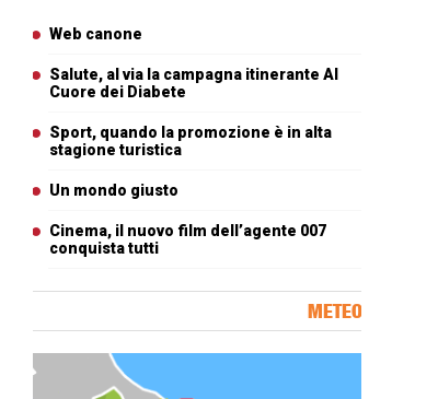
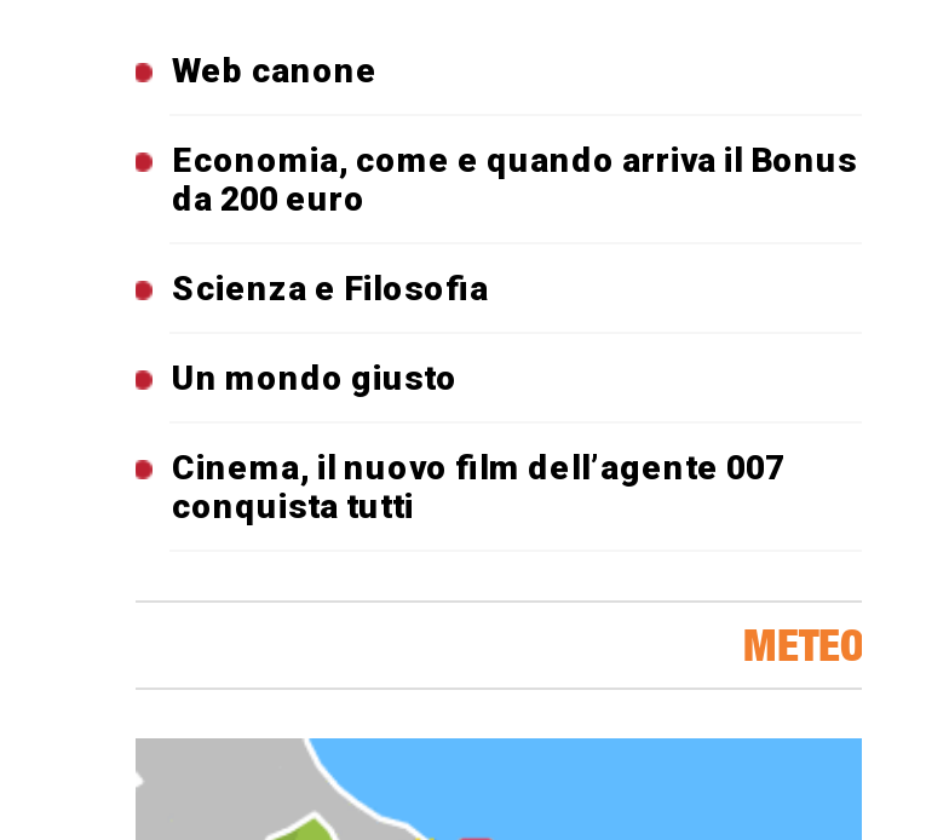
- Salute, al via la campagna itinerante Al
- Cuore dei Diabete
+ Economia, come e quando arriva il Bonus
+ da 200 euro

- Sport, quando la promozione è in alta
- stagione turistica
+ Scienza e Filosofia
